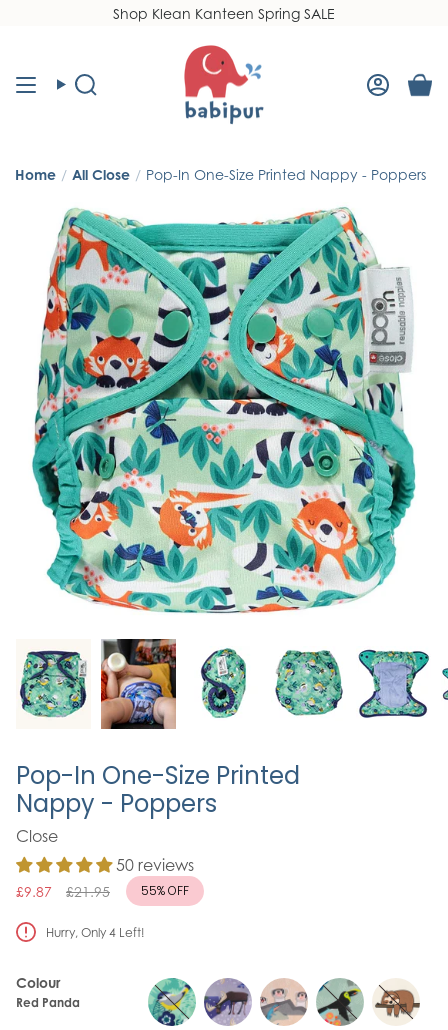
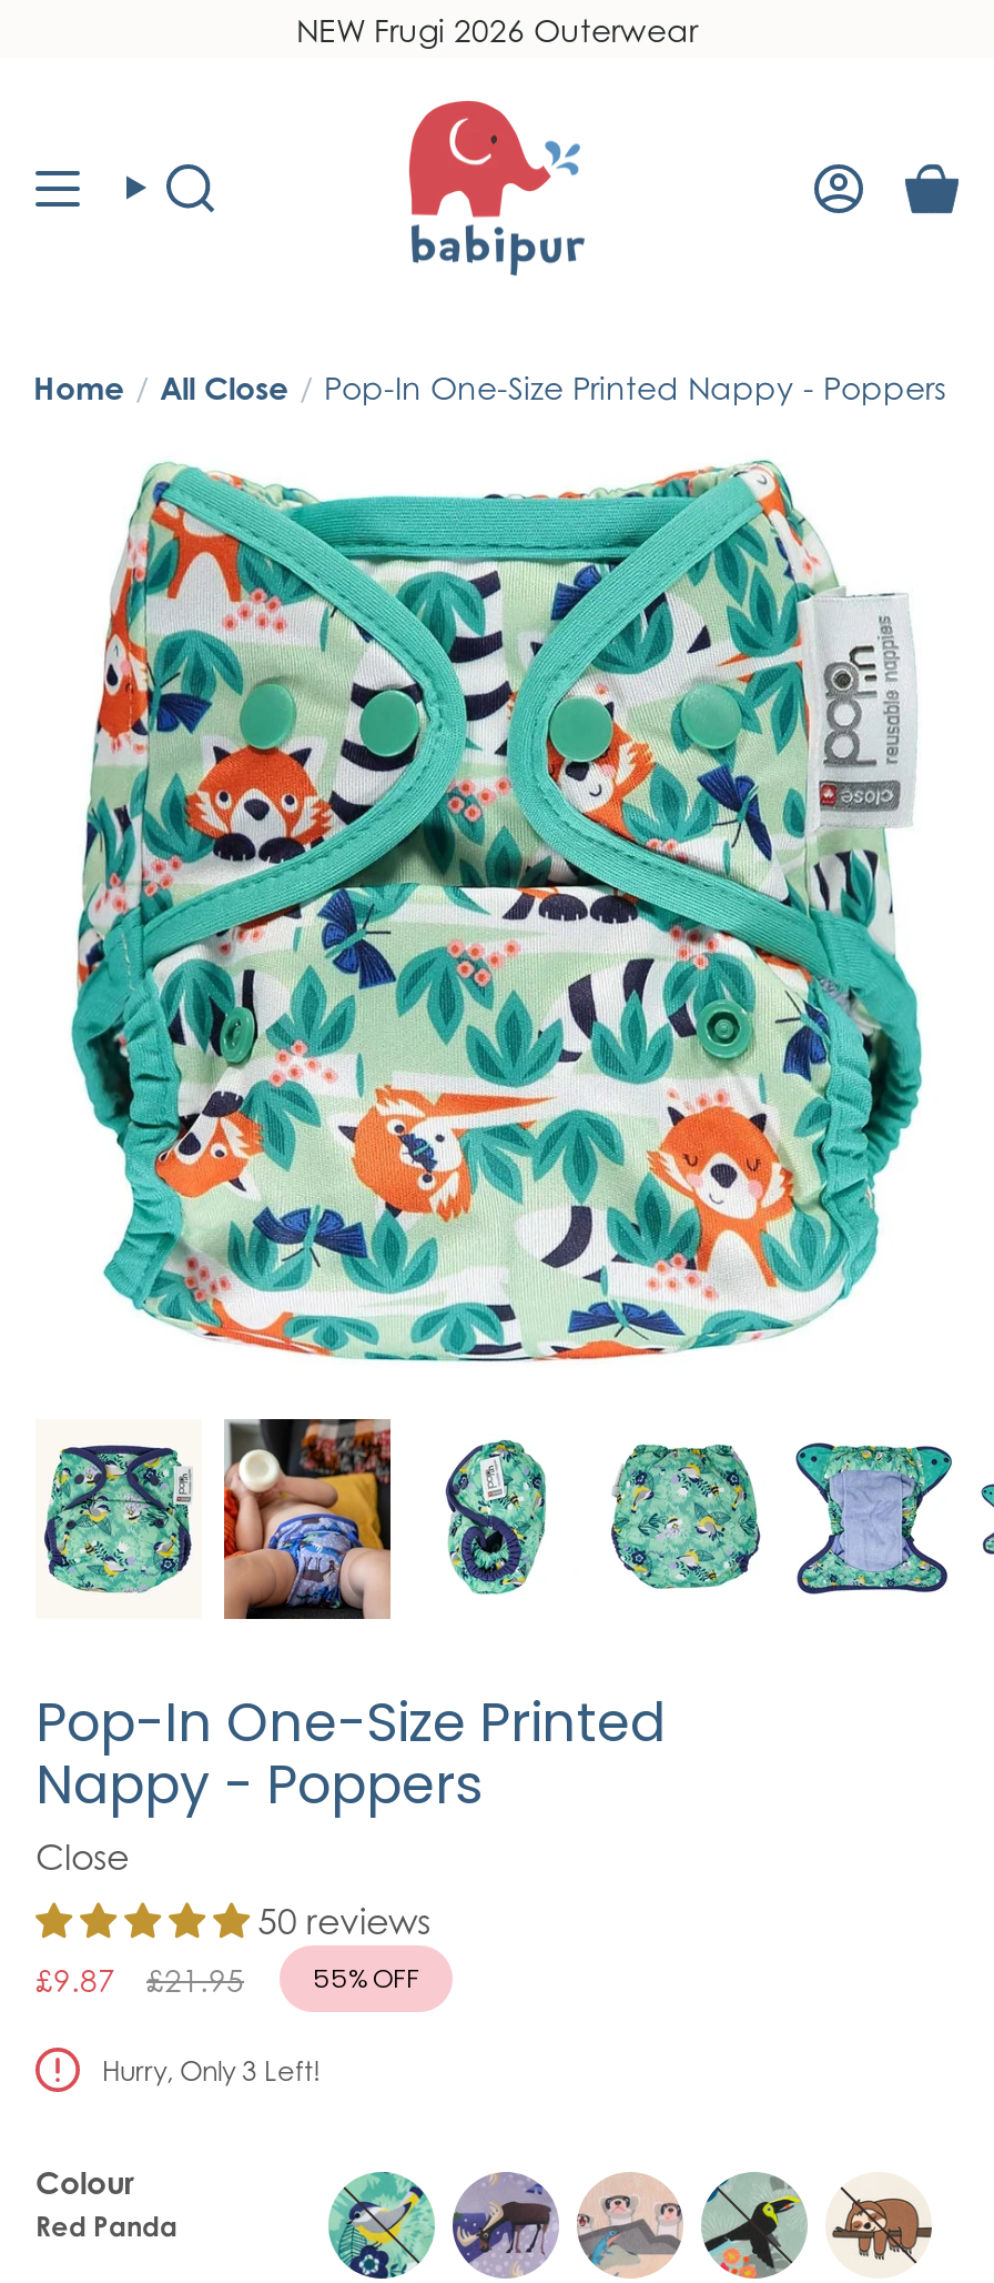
- Shop Klean Kanteen Spring SALE
+ NEW Frugi 2026 Outerwear

- Hurry, Only 4 Left!
+ Hurry, Only 3 Left!
